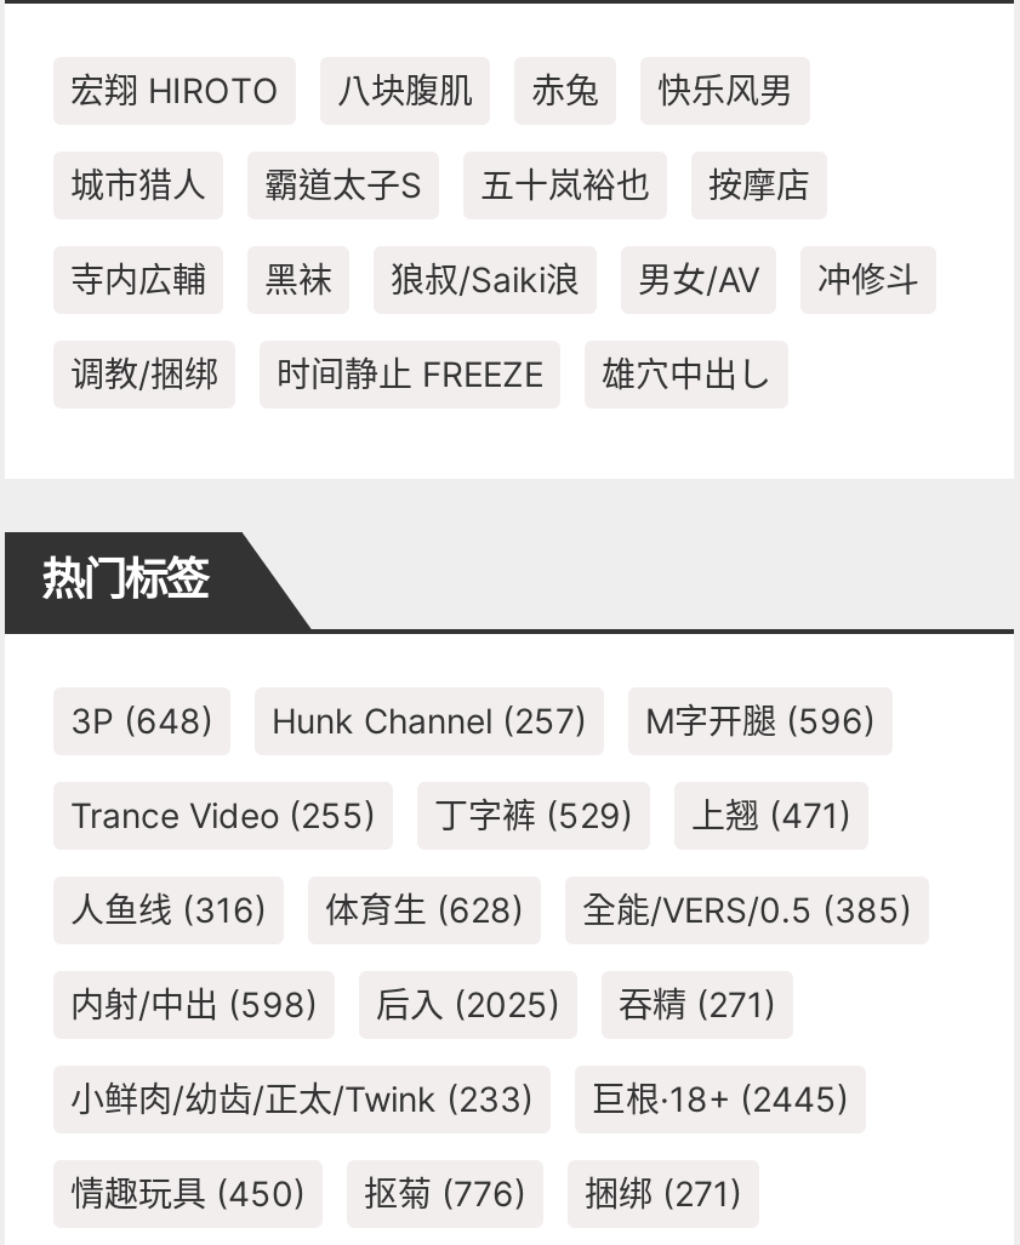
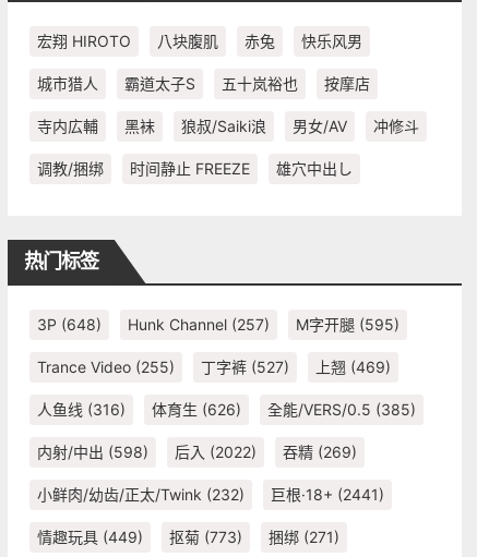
- 3P (648) Hunk Channel (257) M字开腿(596)
+ 3P (648) Hunk Channel (257) M字开腿(595)

- 丁字裤(529)
+ 丁字裤(527)

- 上翘(471)
+ 上翘(469)

- 人鱼线(316) 体育生(628) 全能/VERS/0.5 (385)
+ 人鱼线(316) 体育生(626) 全能/VERS/0.5 (385)

- 后入(2025)
+ 后入(2022)

- 吞精(271)
+ 吞精(269)

- 小鲜肉/幼齿/正太/Twink (233)
+ 小鲜肉/幼齿/正太/Twink (232)

- 巨根·18+ (2445)
+ 巨根·18+ (2441)

- 情趣玩具(450)
+ 情趣玩具(449)

- 抠菊(776)
+ 抠菊(773)
